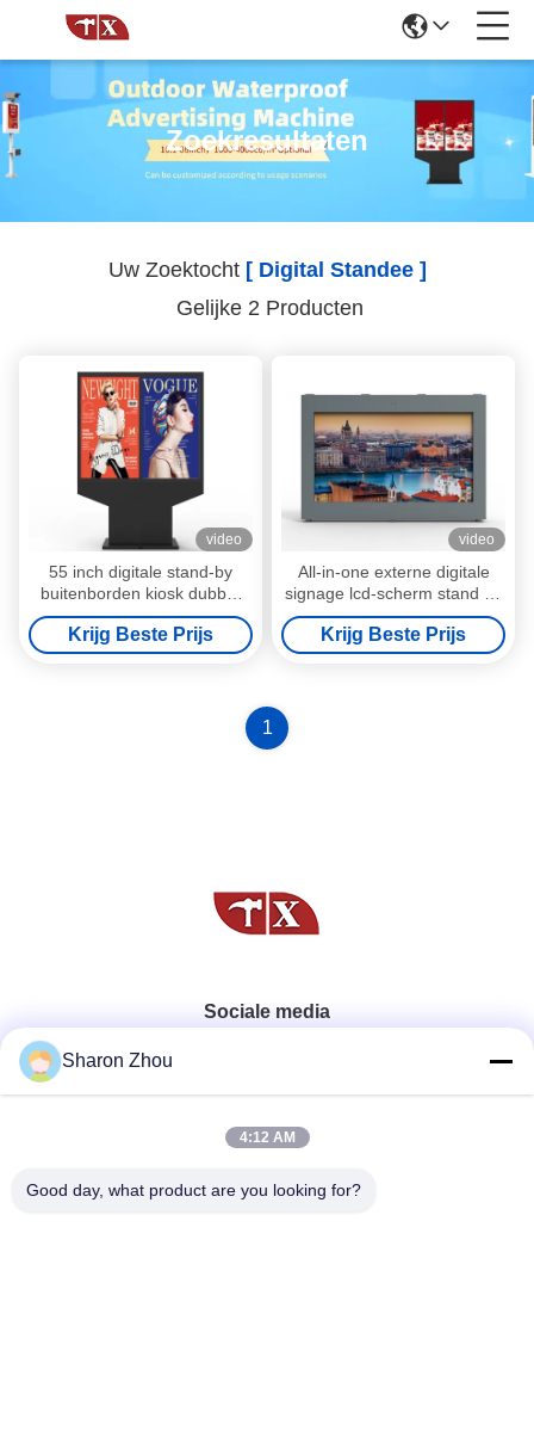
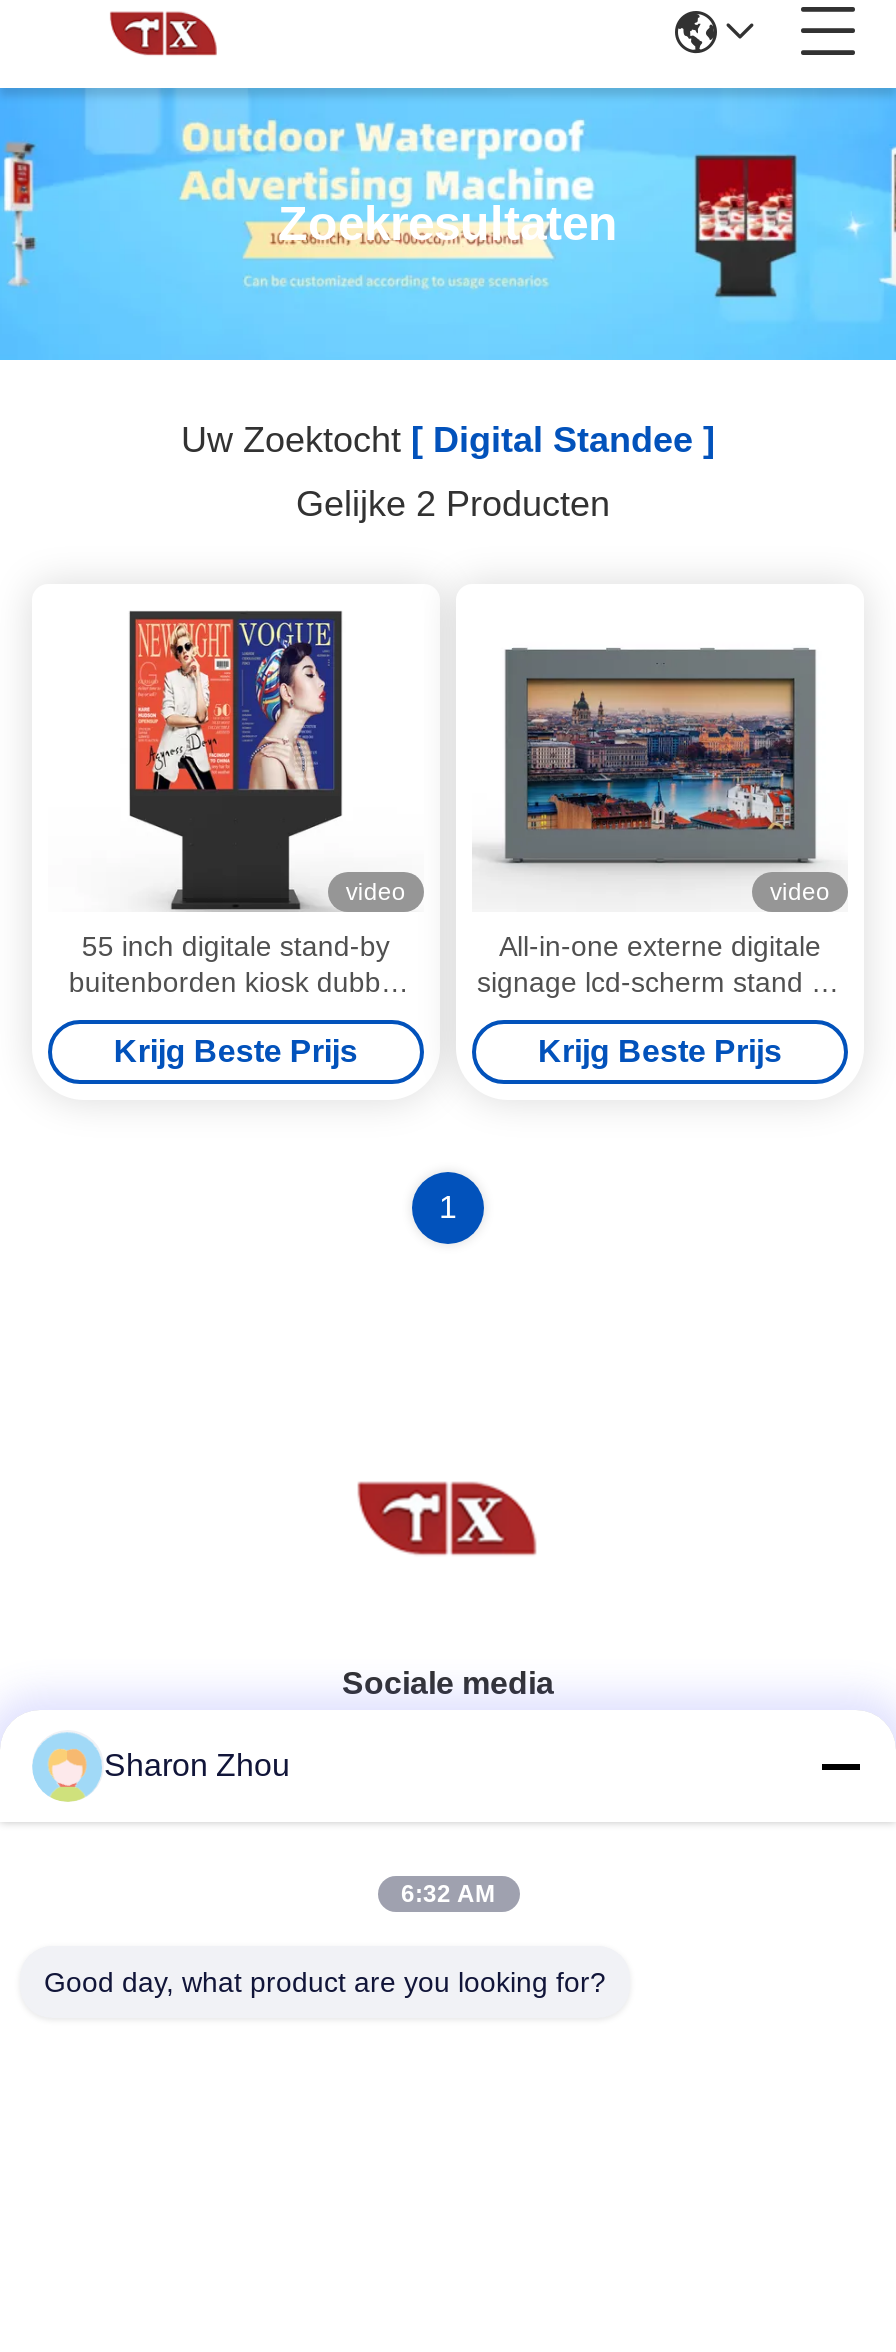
- 4:12 AM
+ 6:32 AM
